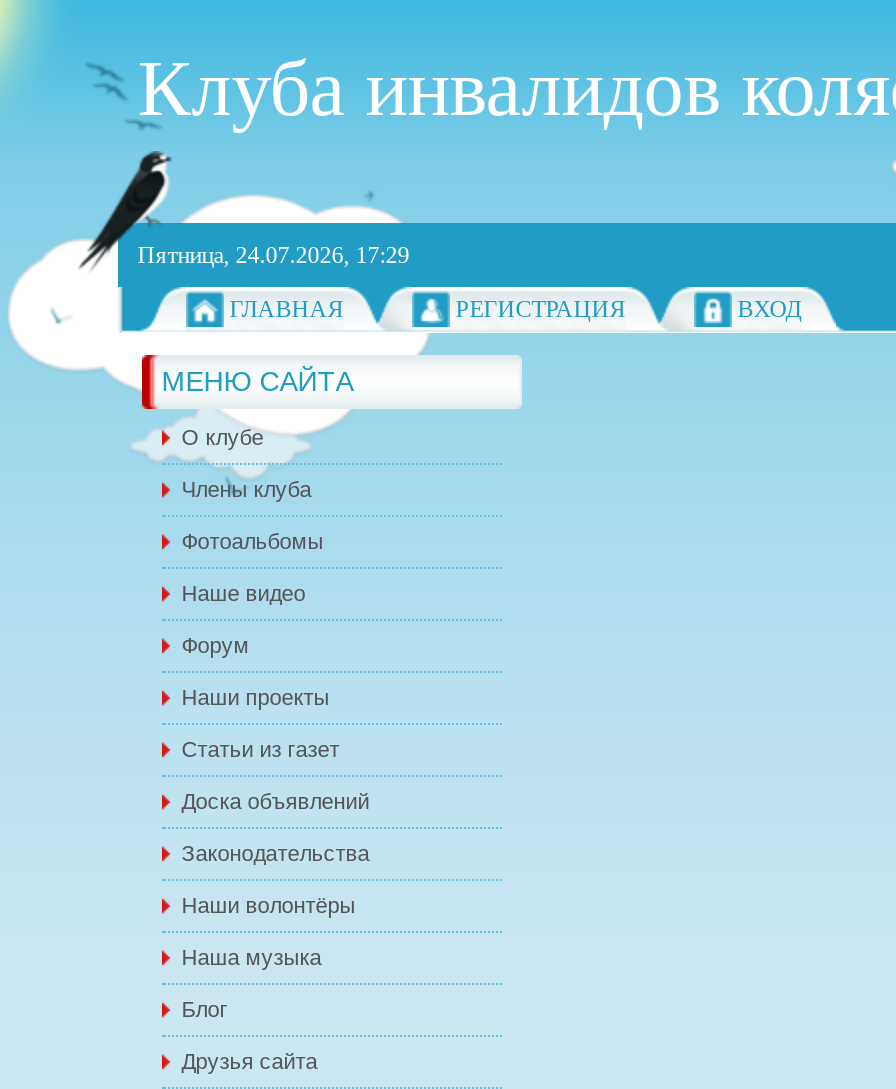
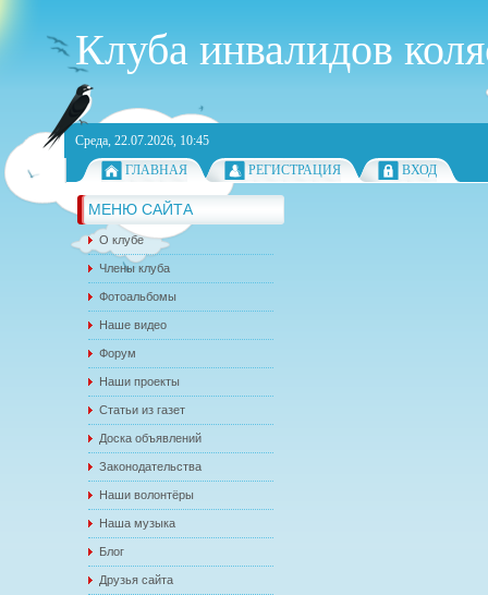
- Пятница, 24.07.2026, 17:29
+ Среда, 22.07.2026, 10:45
